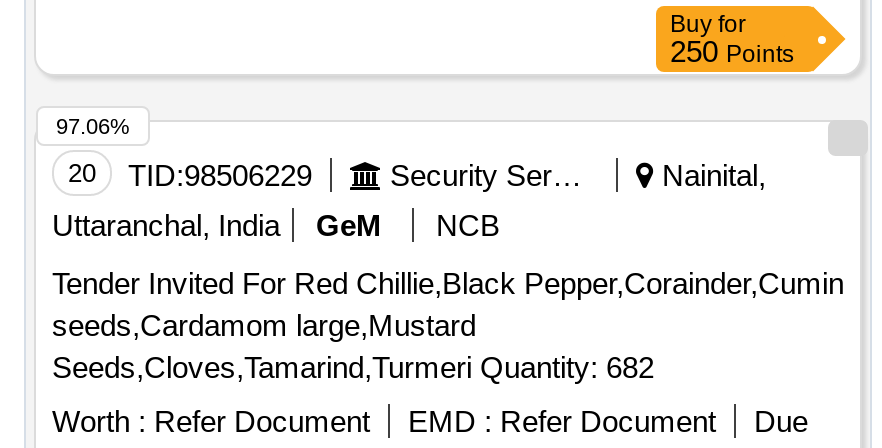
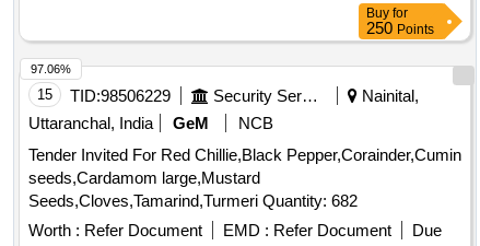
- 20 TID:98506229
+ 15 TID:98506229
